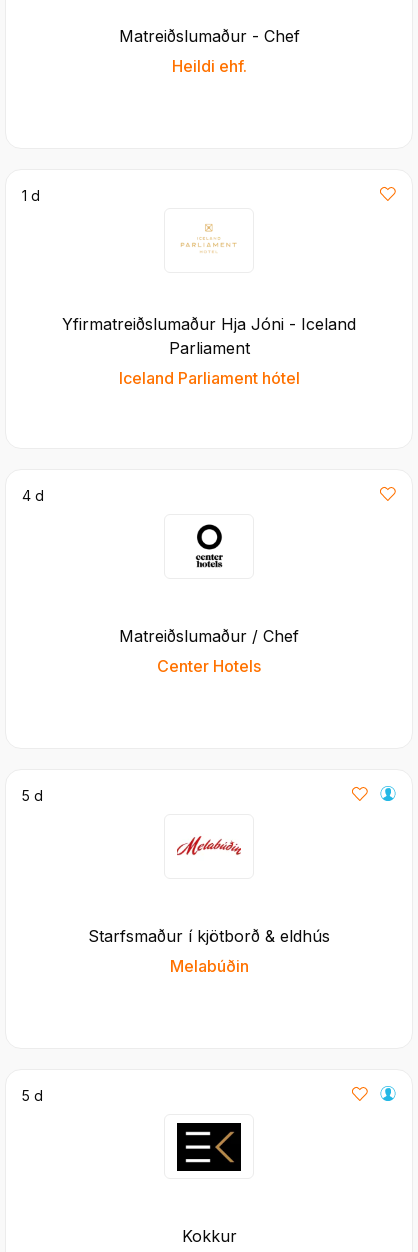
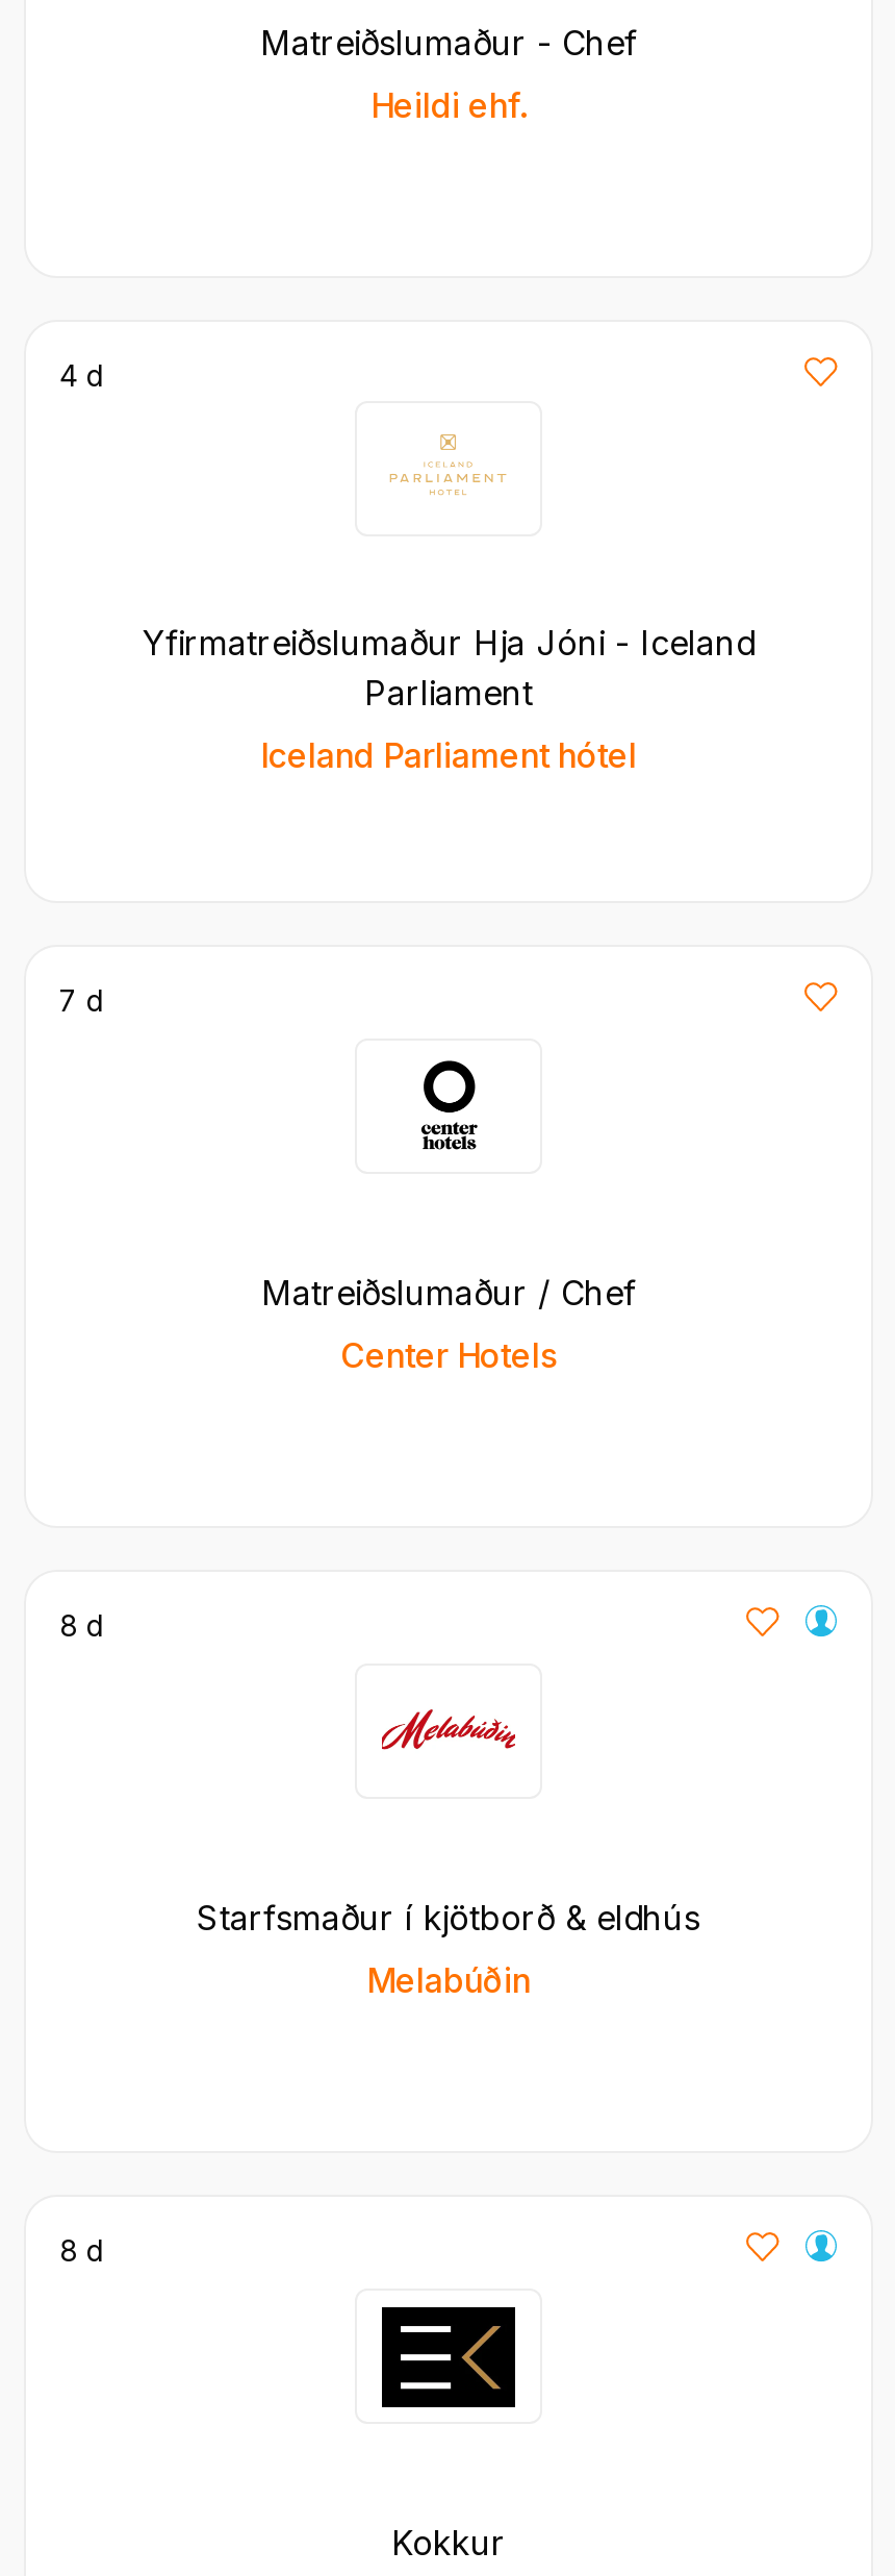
- 1 d
+ 4 d

- 4 d
+ 7 d

- 5 d
+ 8 d

- 5 d
+ 8 d
